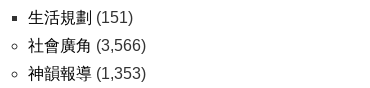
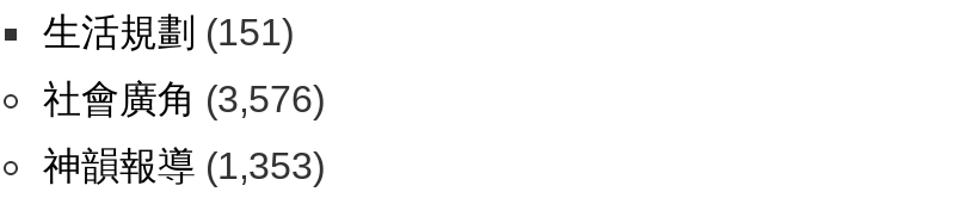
- 社會廣角(3,566)
+ 社會廣角(3,576)
